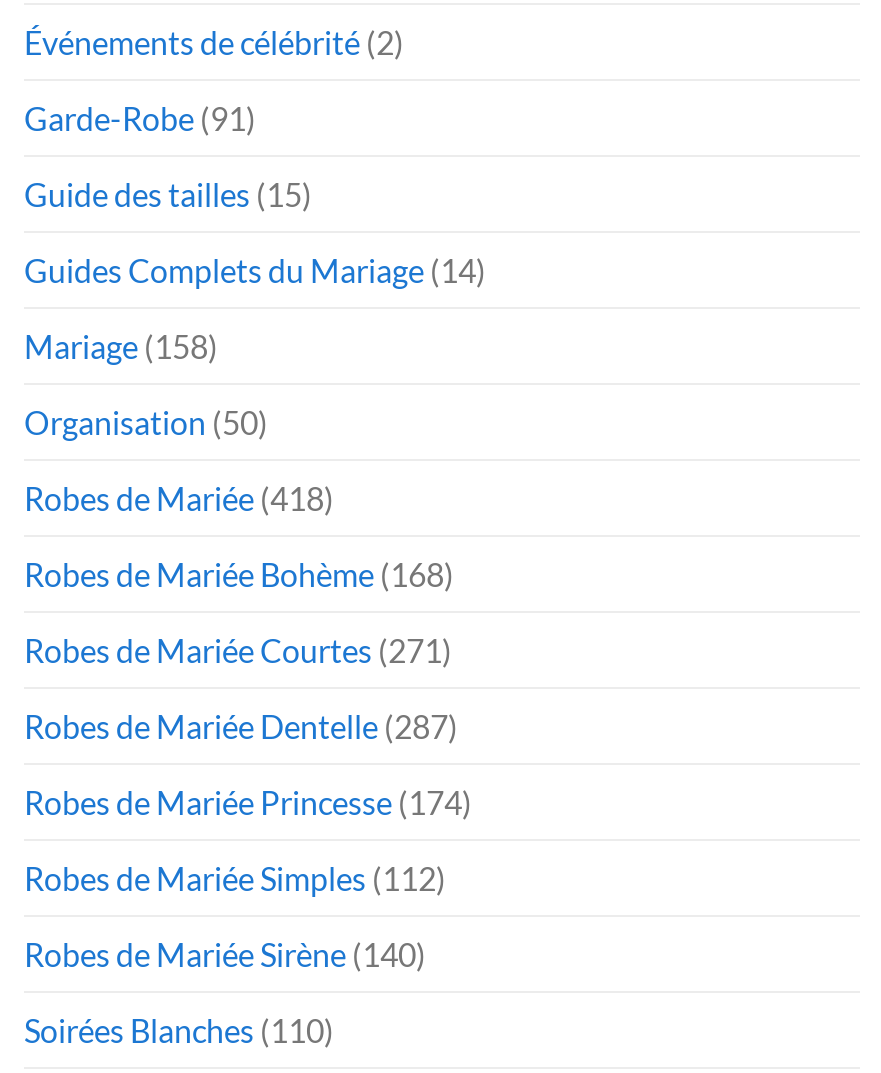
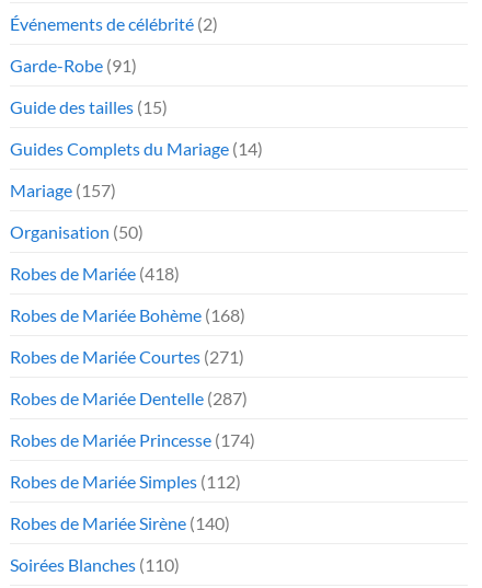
- Mariage (158)
+ Mariage (157)
